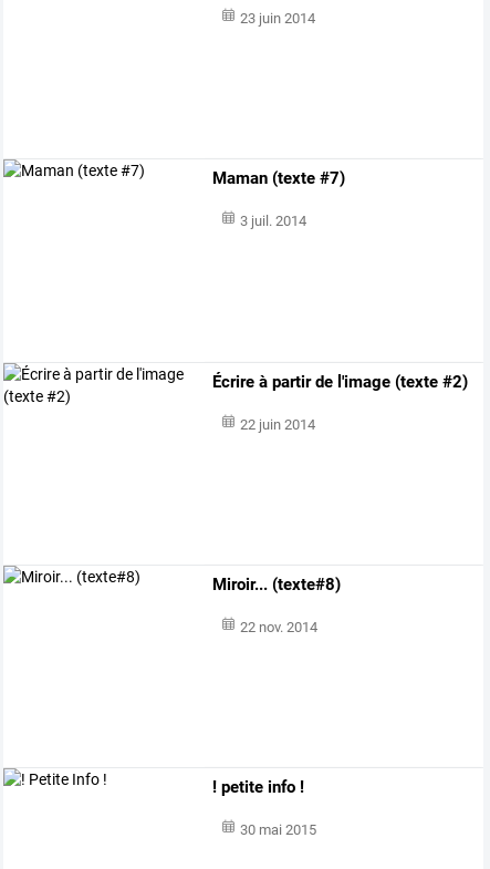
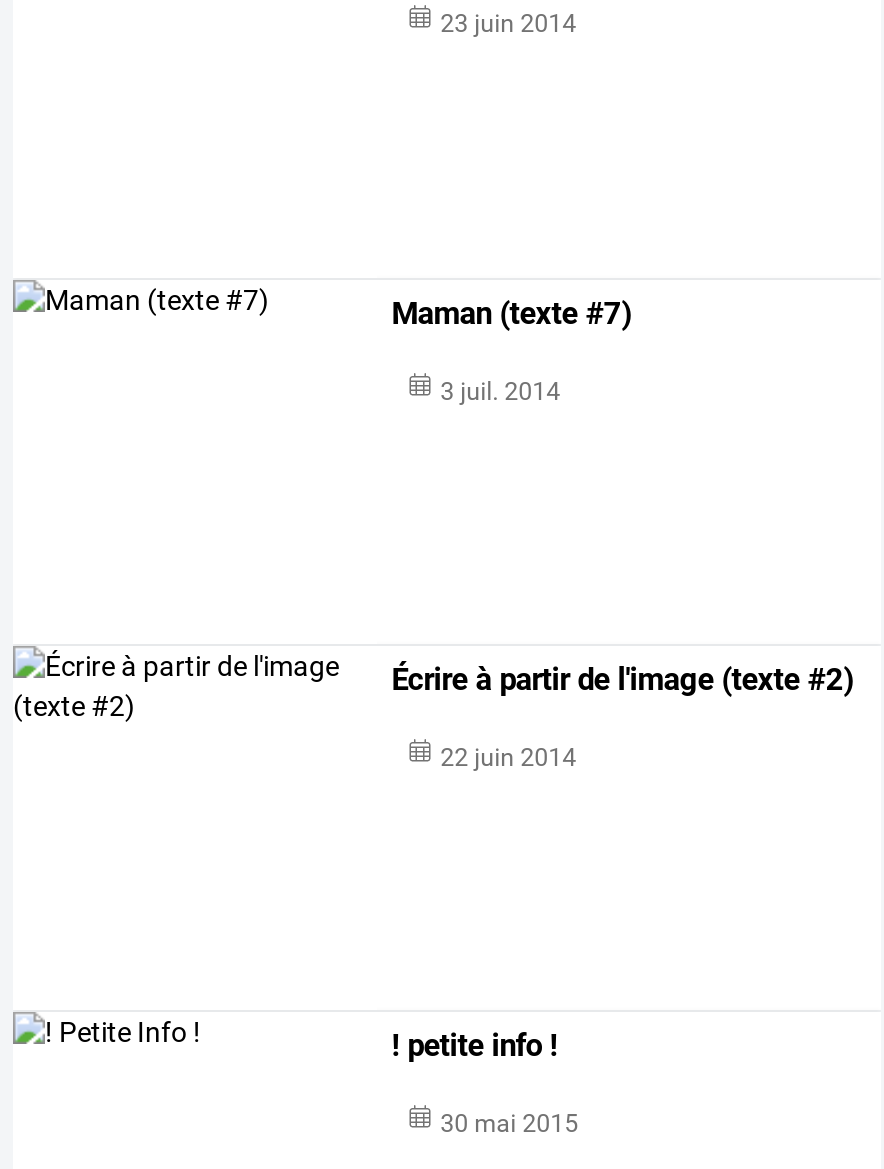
- Miroir... (texte#8)
- 22 nov. 2014
